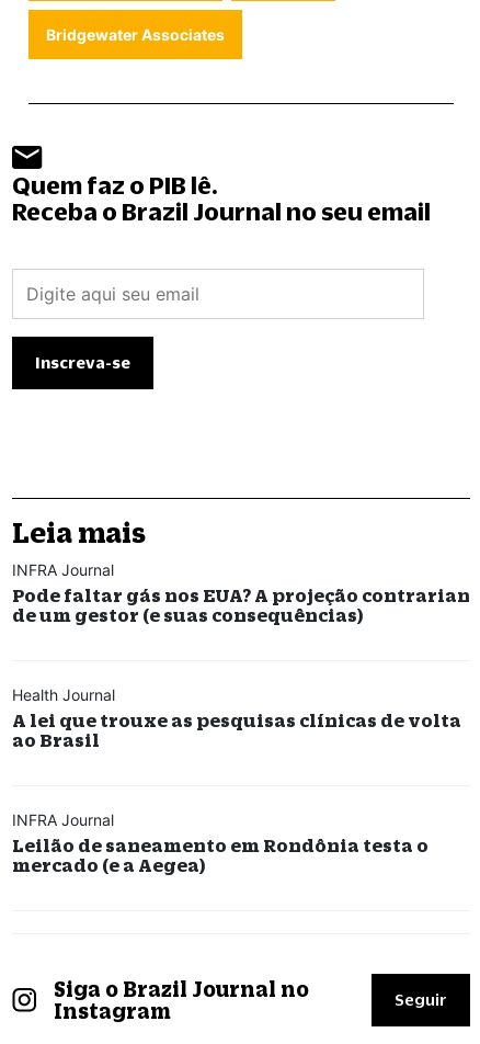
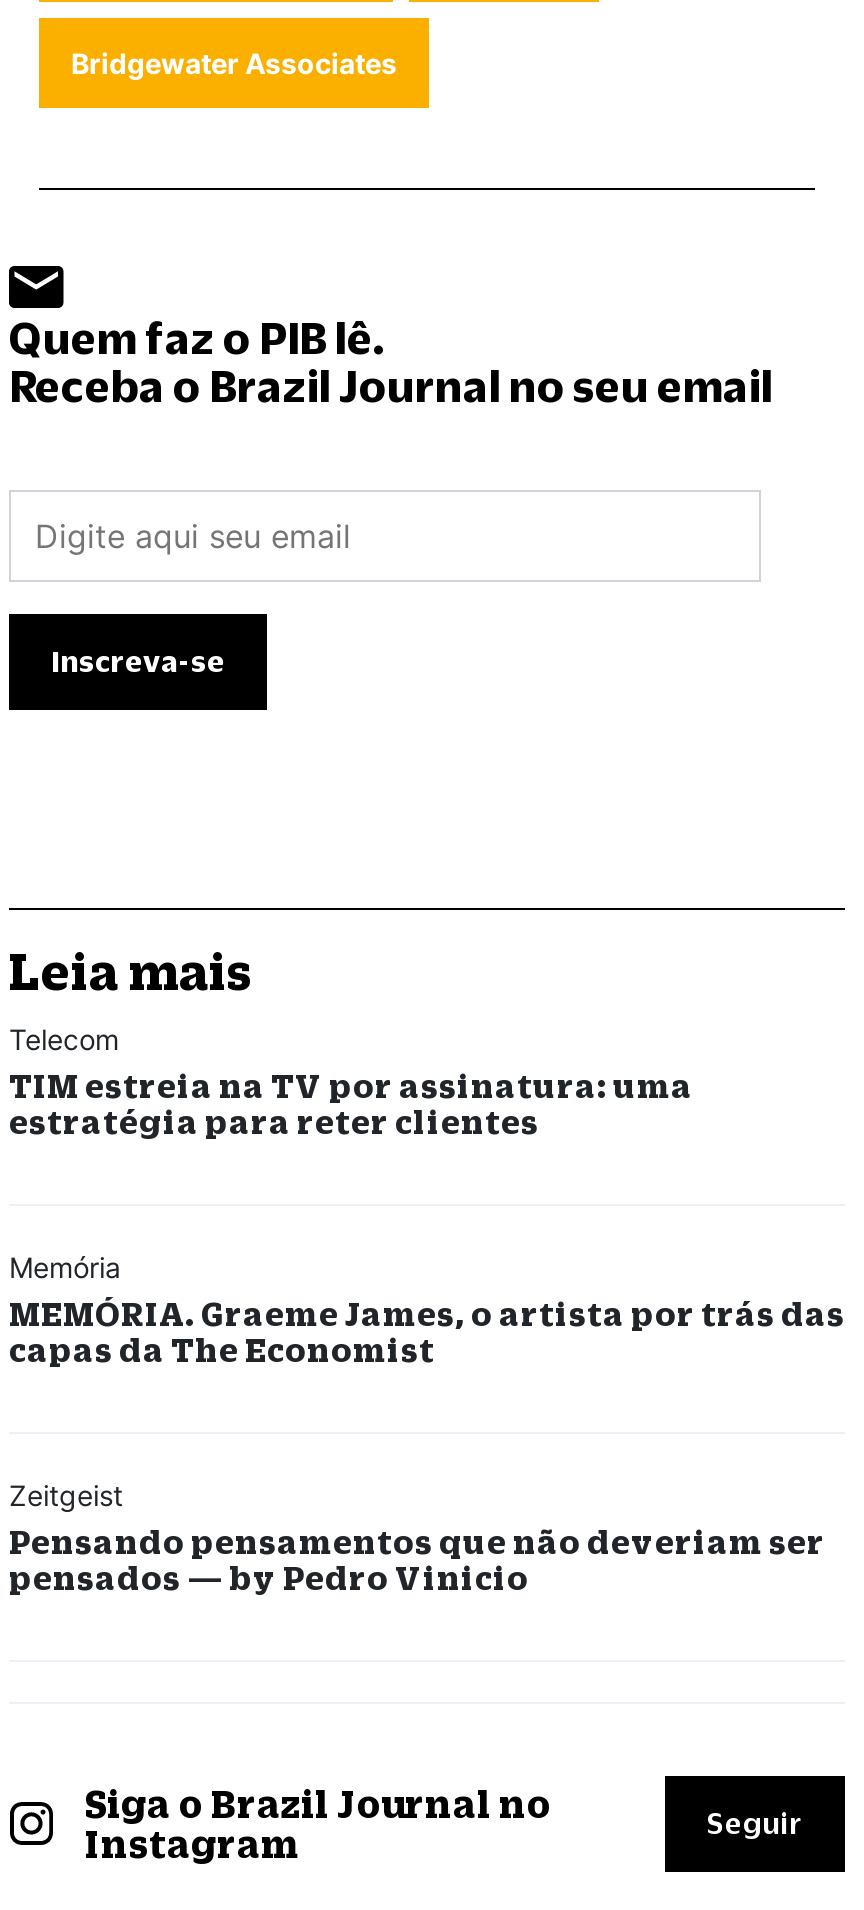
- INFRA Journal
- Pode faltar gás nos EUA? A projeção contrarian
- de um gestor (e suas consequências)
+ Telecom
+ TIM estreia na TV por assinatura: uma
+ estratégia para reter clientes

- Health Journal
- A lei que trouxe as pesquisas clínicas de volta
- ao Brasil
+ Memória
+ MEMÓRIA. Graeme James, o artista por trás das
+ capas da The Economist

- INFRA Journal
- Leilão de saneamento em Rondônia testa o
- mercado (e a Aegea)
+ Zeitgeist
+ Pensando pensamentos que não deveriam ser
+ pensados — by Pedro Vinicio
